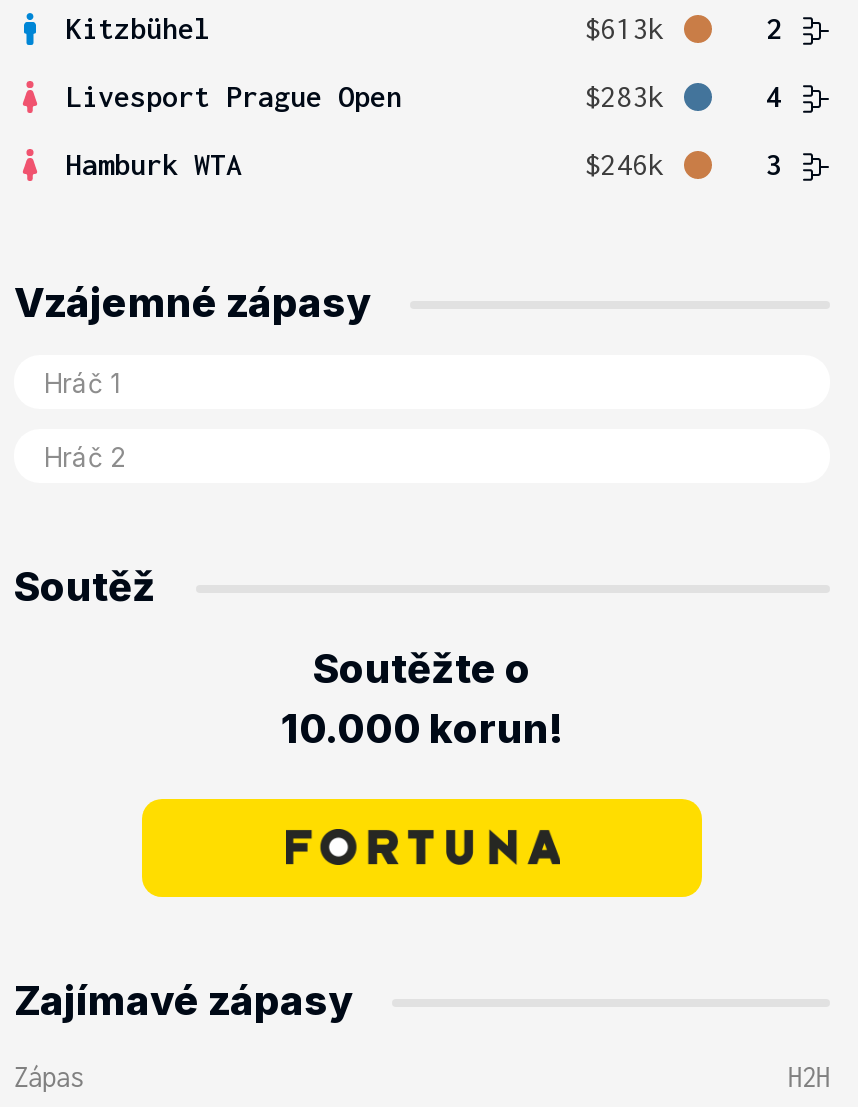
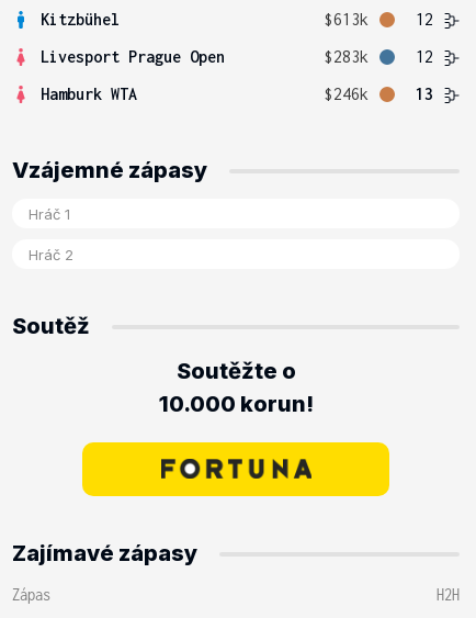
- 2
+ 12

- 4
+ 12

- 3
+ 13
